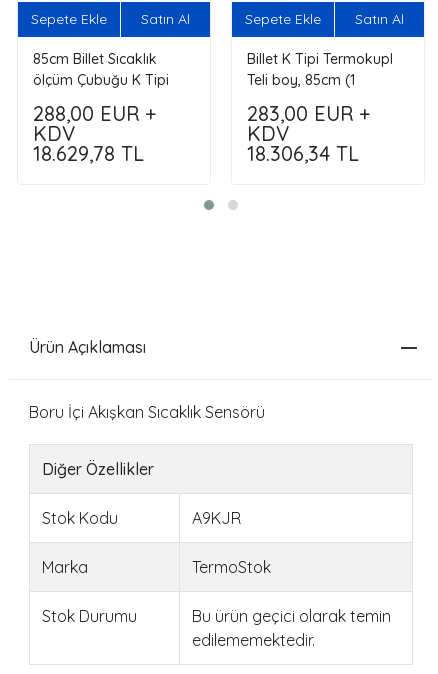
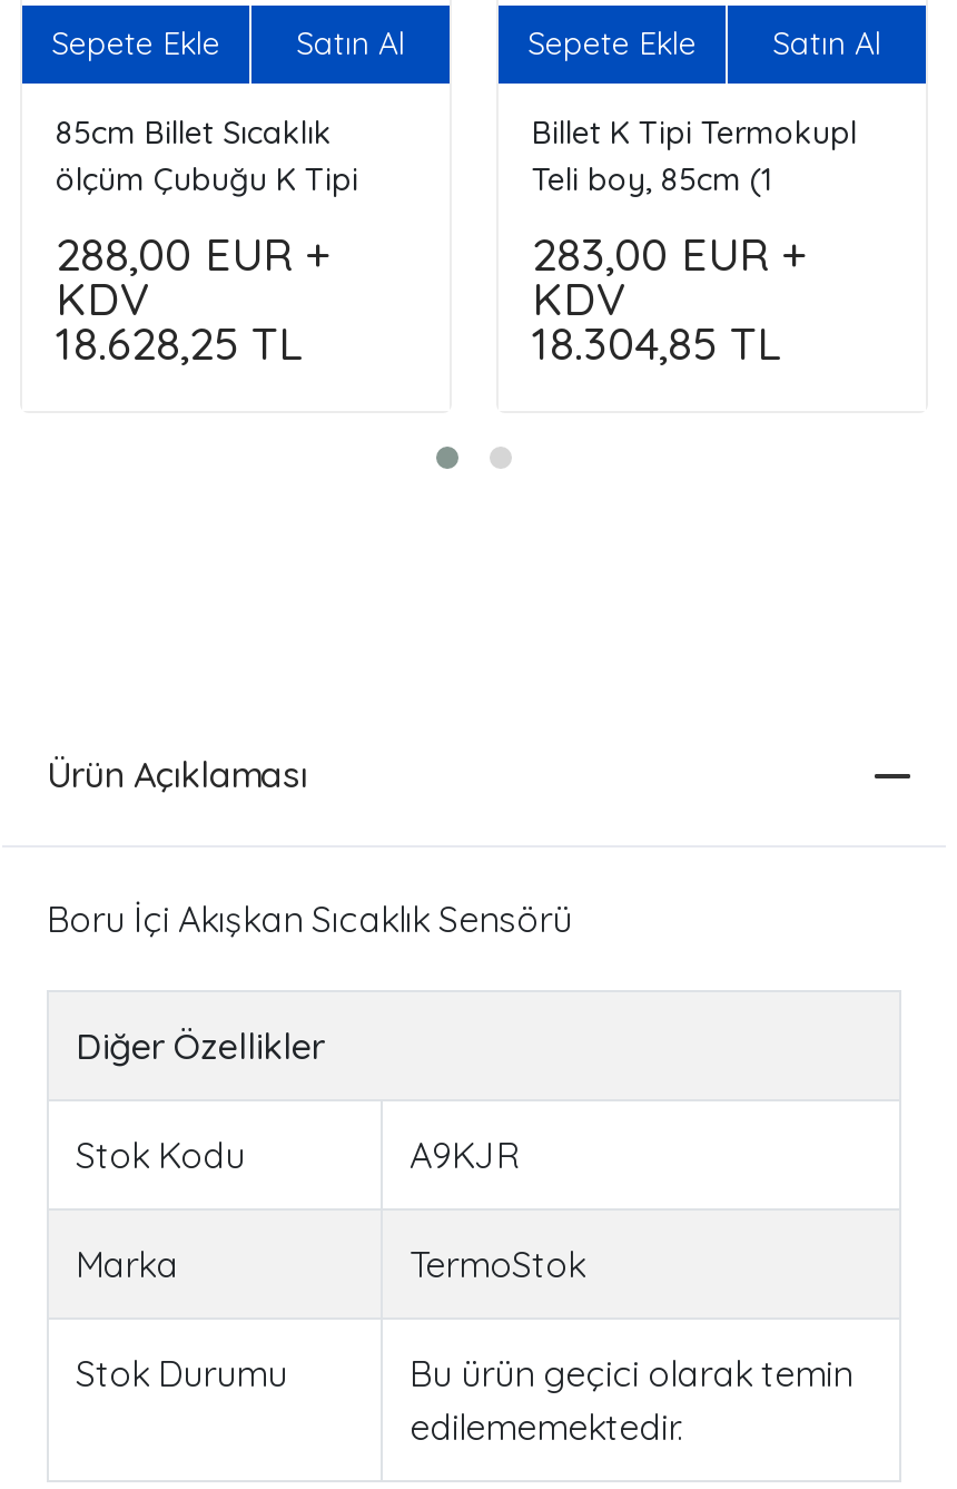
- 18.629,78 TL
+ 18.628,25 TL

- 18.306,34 TL
+ 18.304,85 TL
